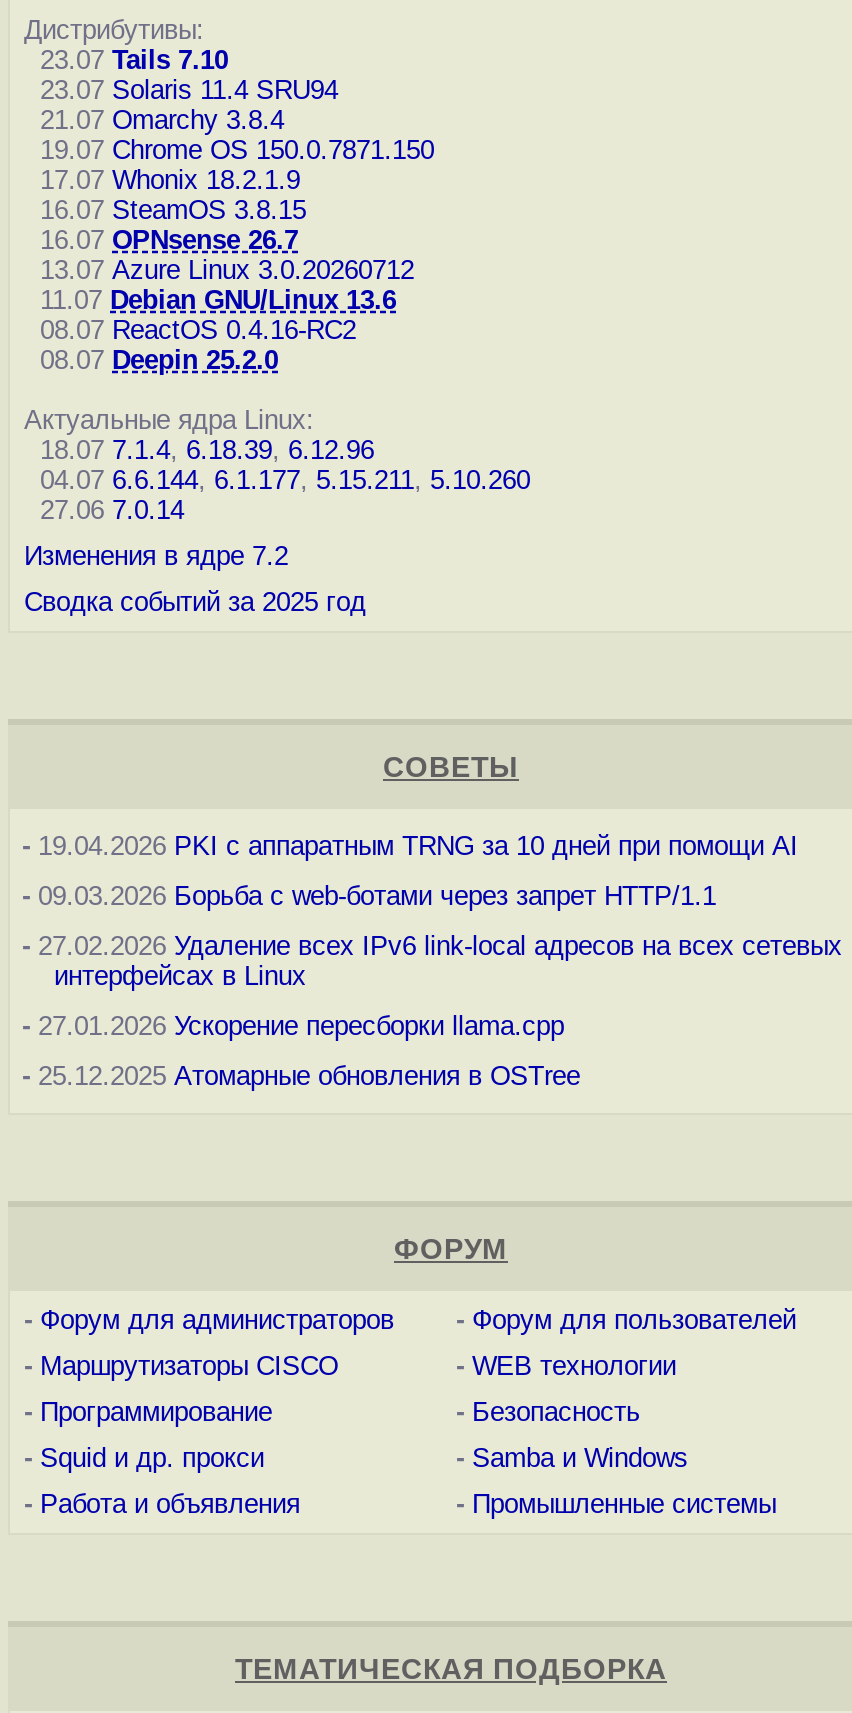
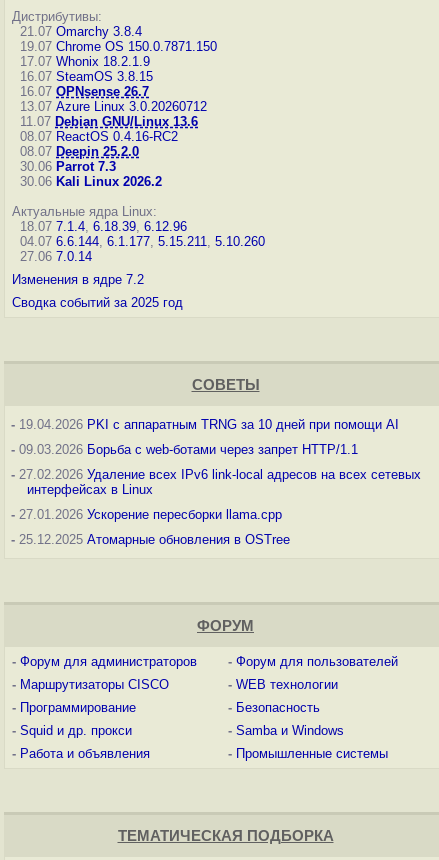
- 23.07 Tails 7.10
- 23.07 Solaris 11.4 SRU94

moved up: 21.07 Omarchy 3.8.4 | 19.07 Chrome OS 150.0.7871.150 | 17.07 Whonix 18.2.1.9 | ... | 08.07 ReactOS 0.4.16-RC2 | 08.07 Deepin 25.2.0

+ 30.06 Parrot 7.3
+ 30.06 Kali Linux 2026.2
